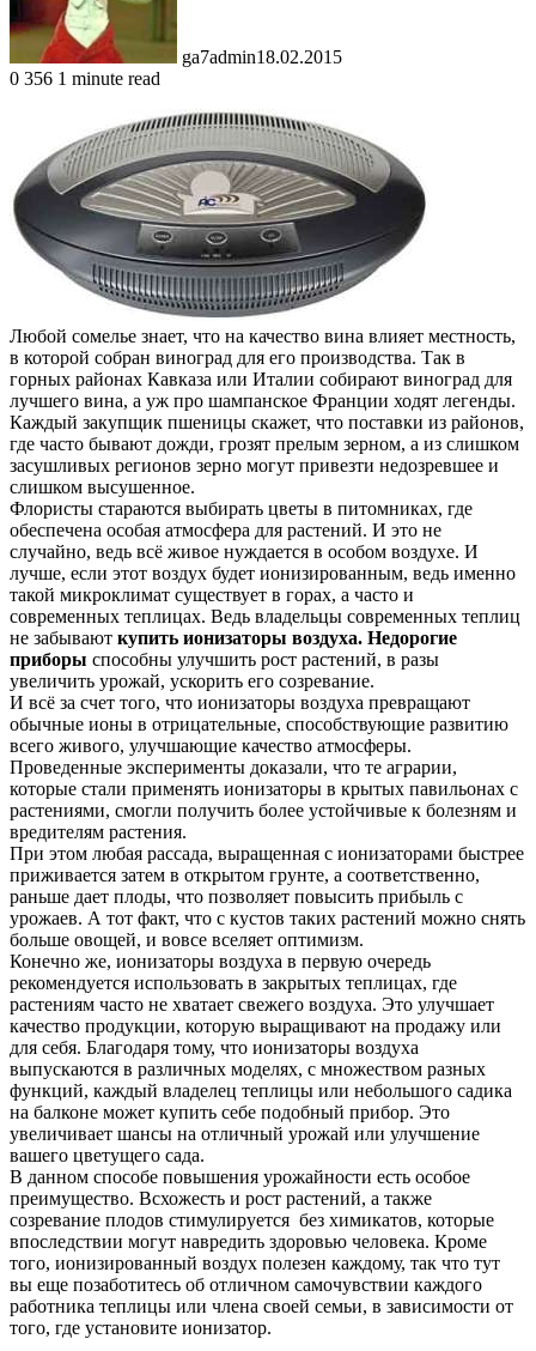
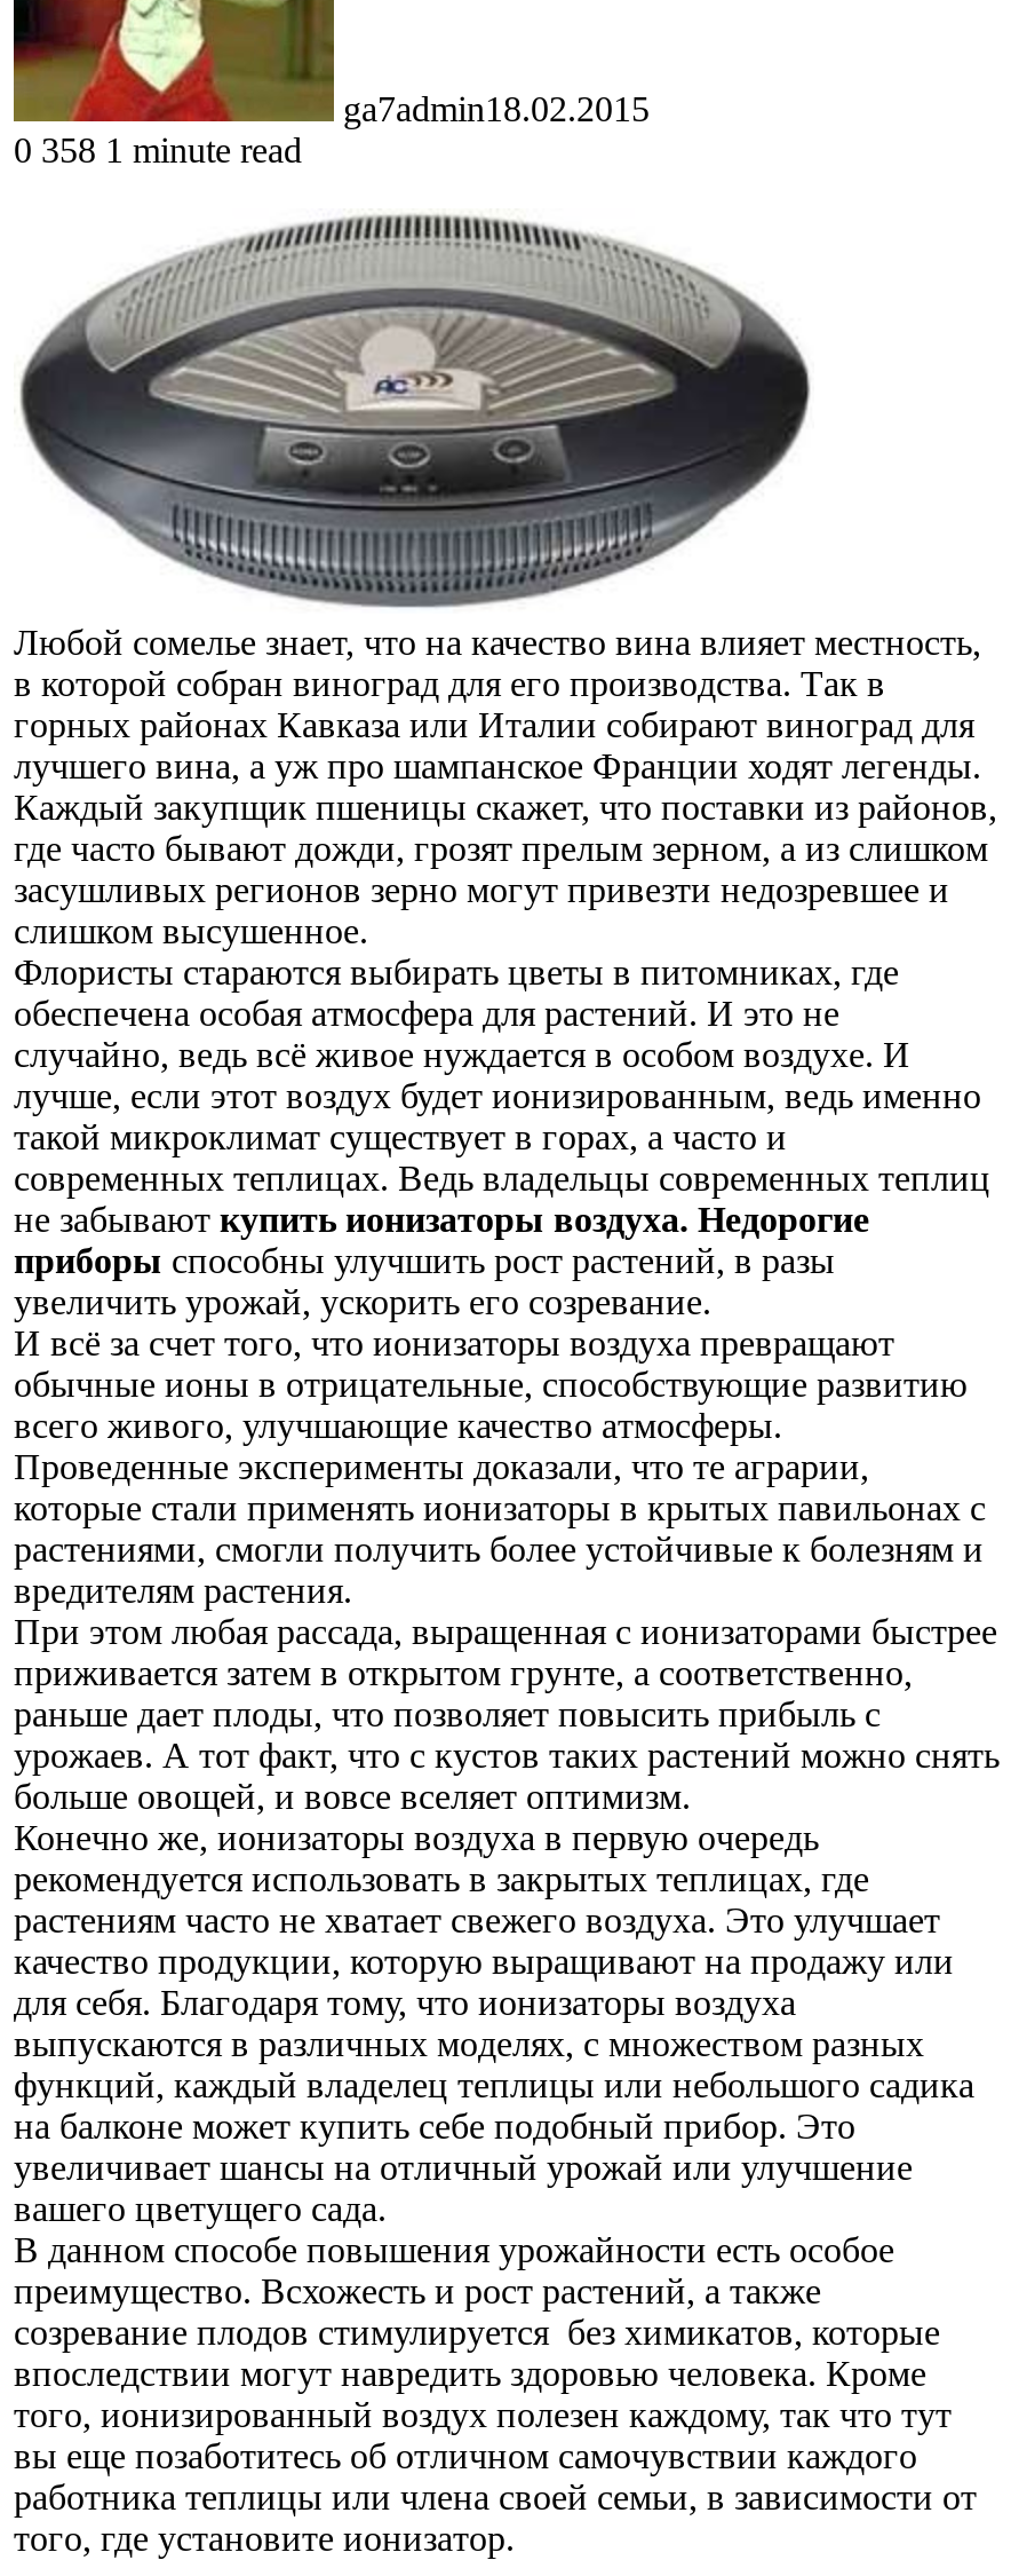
- 0 356 1 minute read
+ 0 358 1 minute read
